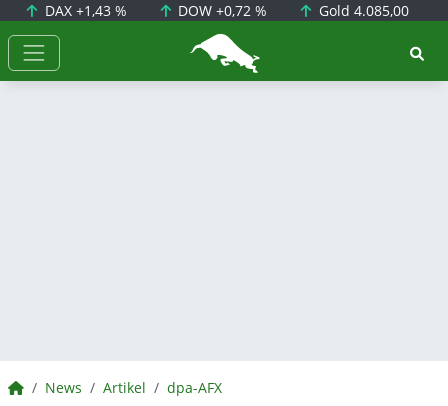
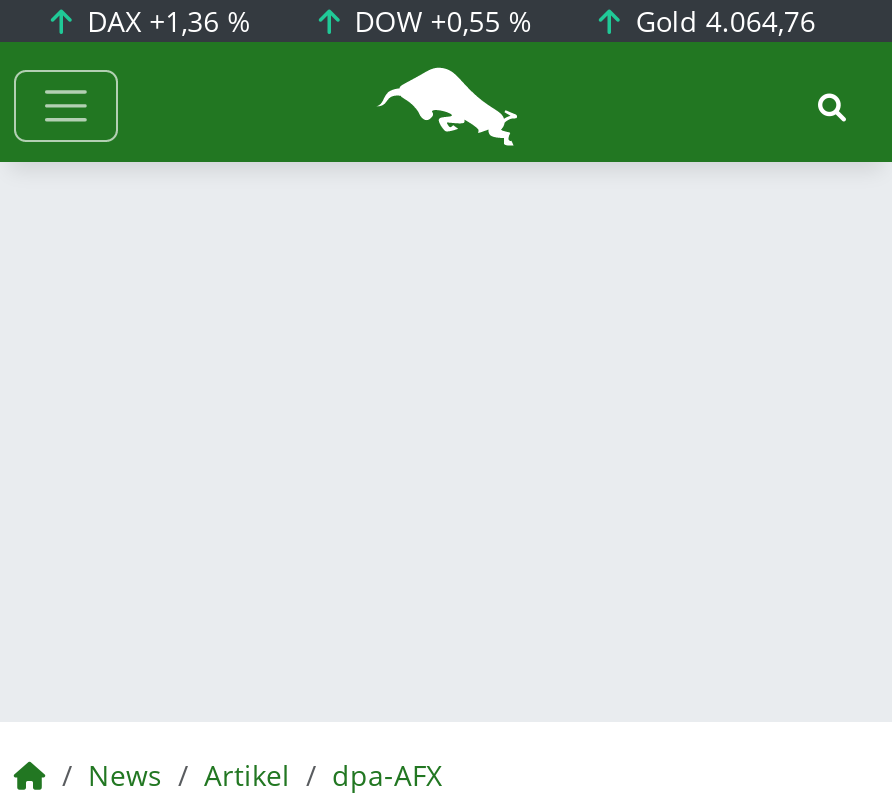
- DAX +1,43 %
+ DAX +1,36 %

- DOW +0,72 %
+ DOW +0,55 %

- Gold 4.085,00
+ Gold 4.064,76
